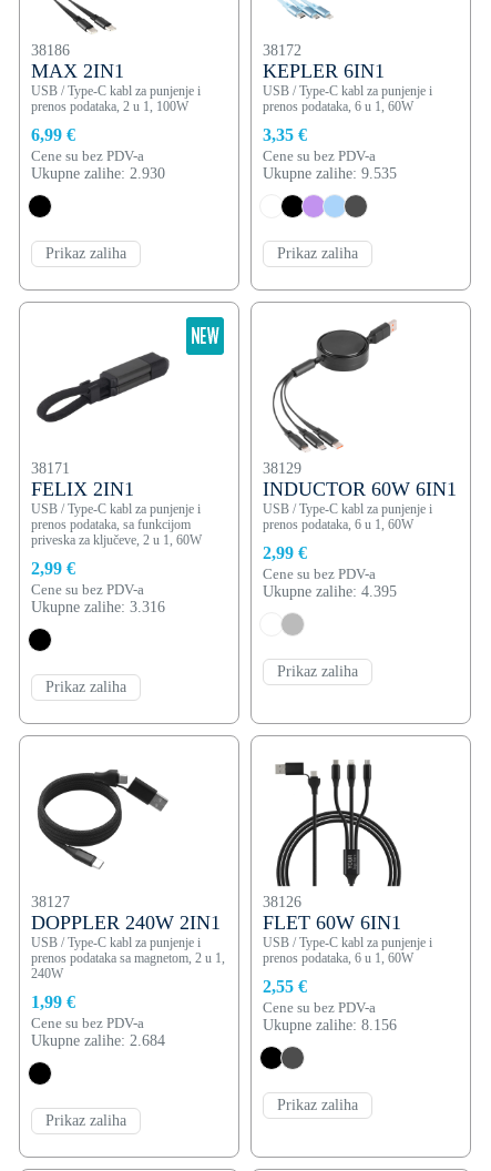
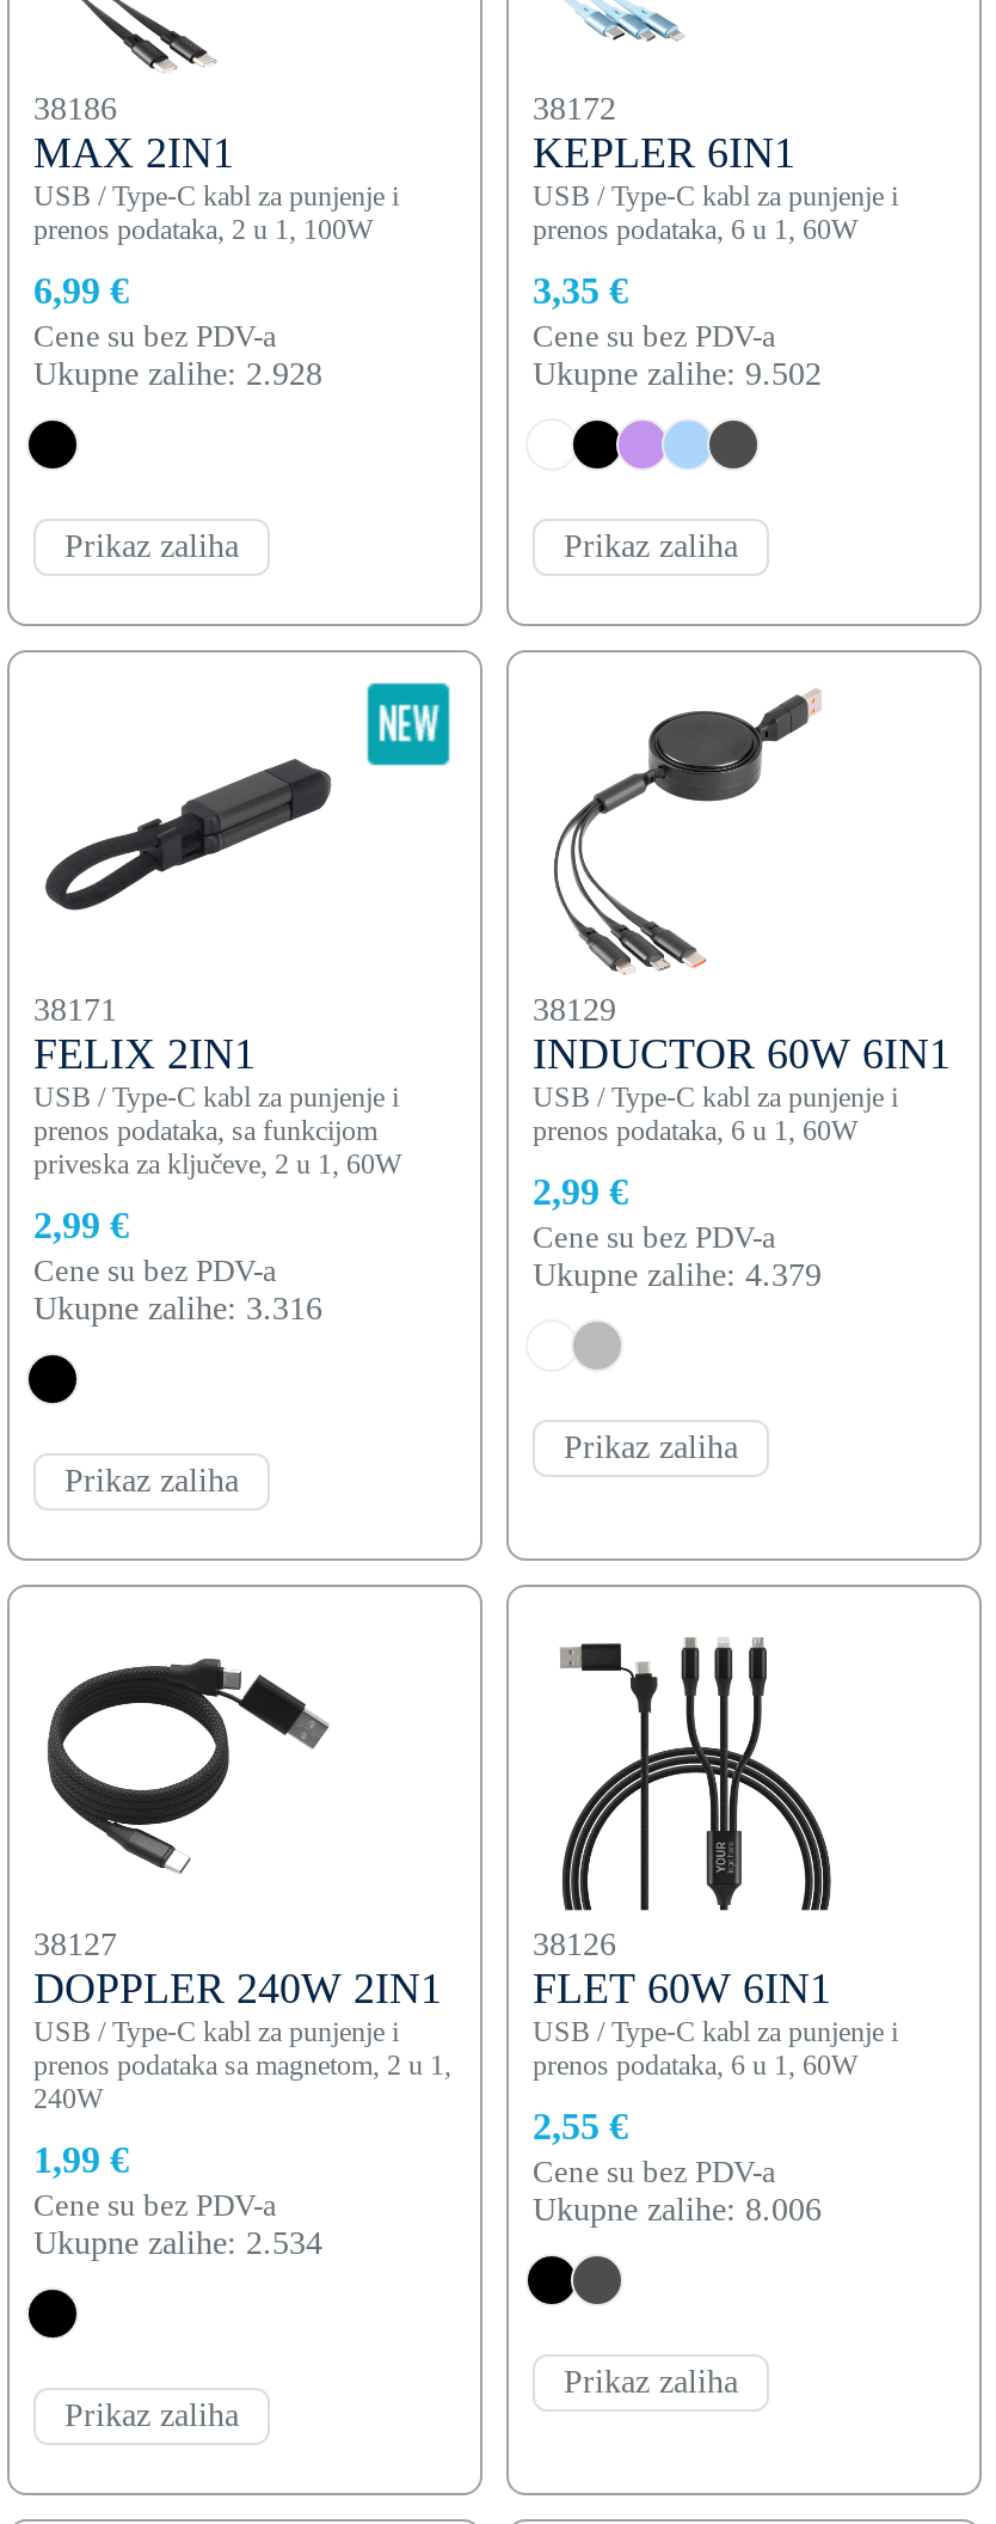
- Ukupne zalihe: 2.930
+ Ukupne zalihe: 2.928

- Ukupne zalihe: 9.535
+ Ukupne zalihe: 9.502

- Ukupne zalihe: 4.395
+ Ukupne zalihe: 4.379

- Ukupne zalihe: 8.156
+ Ukupne zalihe: 8.006

- Ukupne zalihe: 2.684
+ Ukupne zalihe: 2.534
